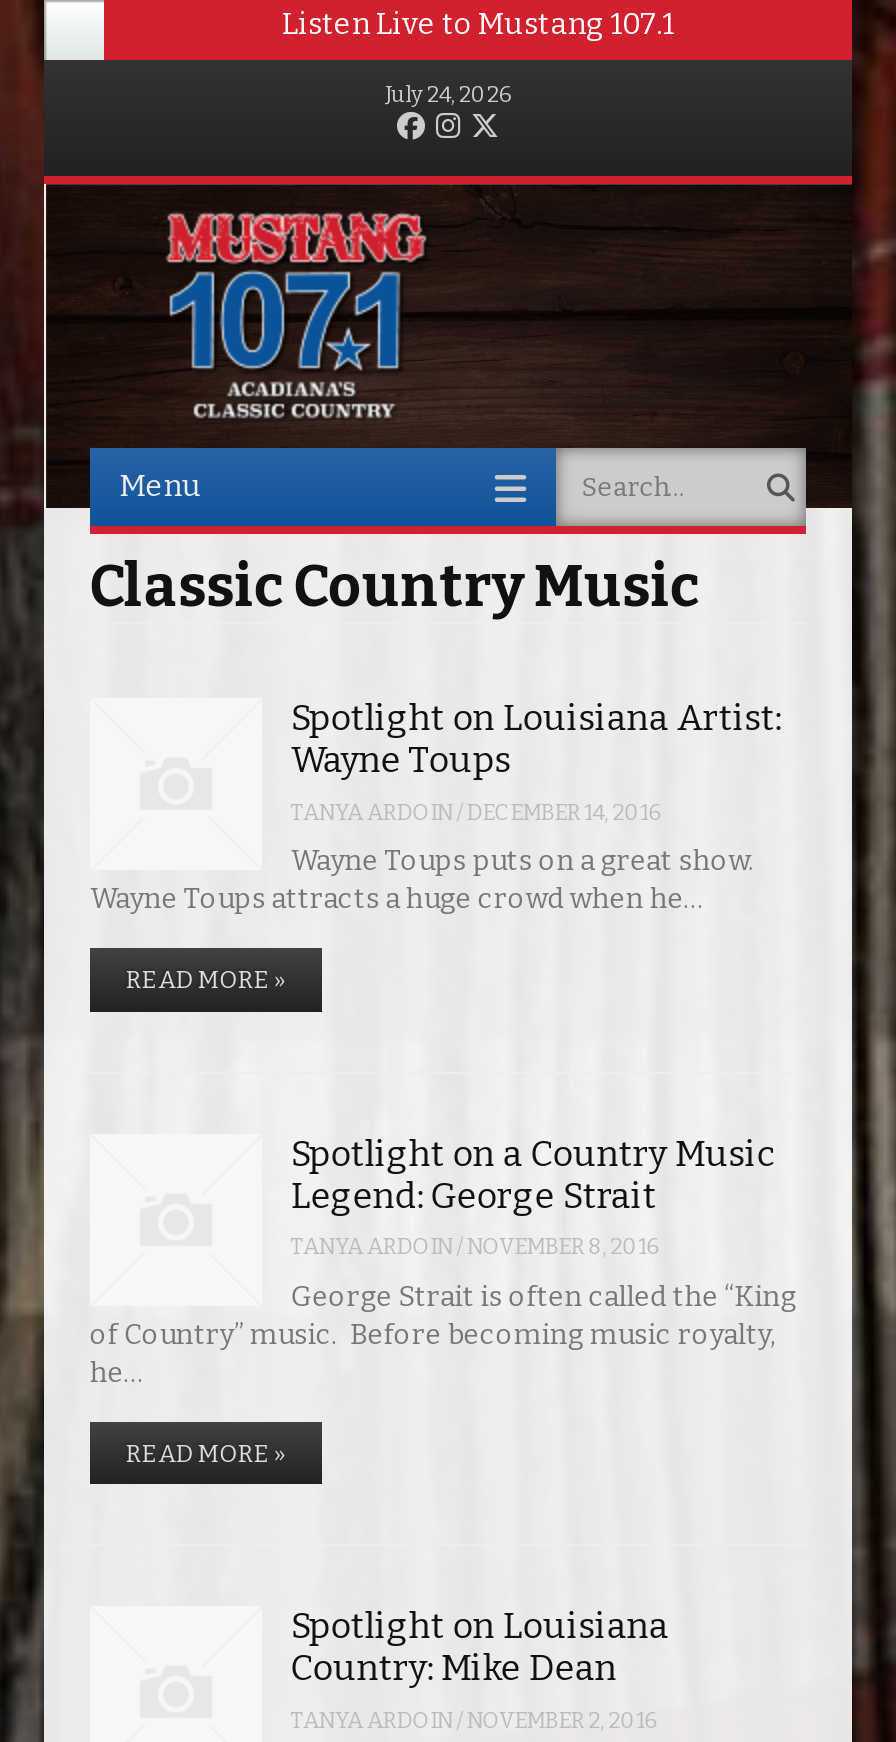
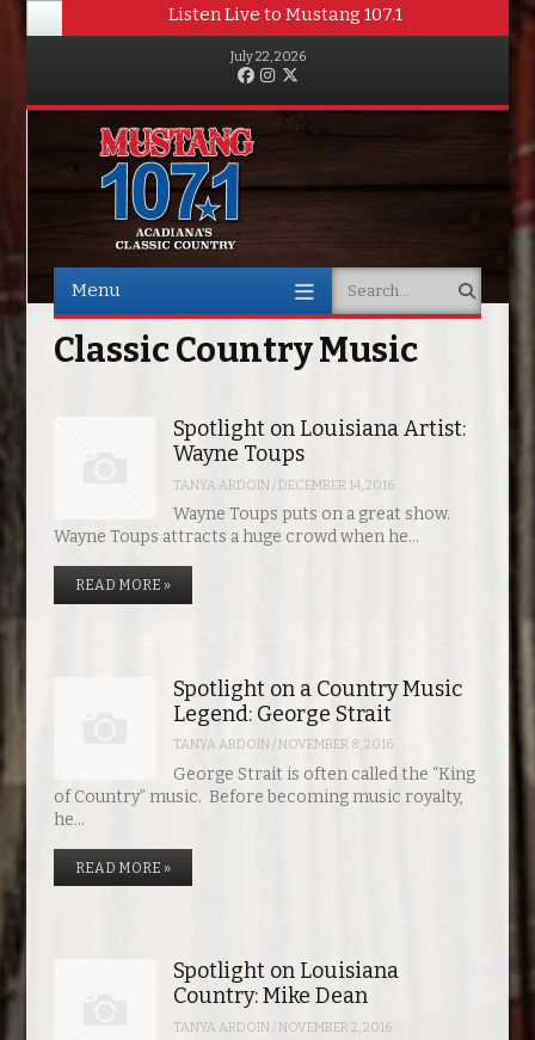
- July 24, 2026
+ July 22, 2026
